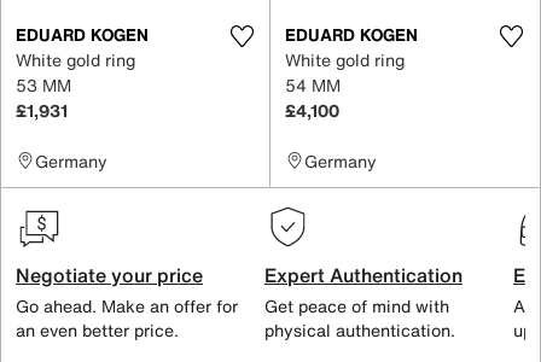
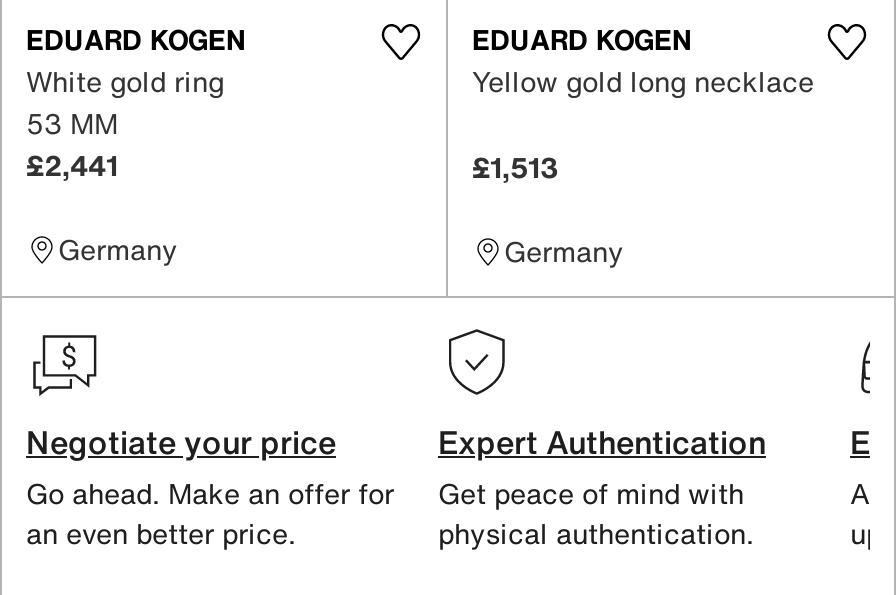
- White gold ring
- 54 MM
- £4,100
+ Yellow gold long necklace
+ £1,513

- £1,931
+ £2,441
